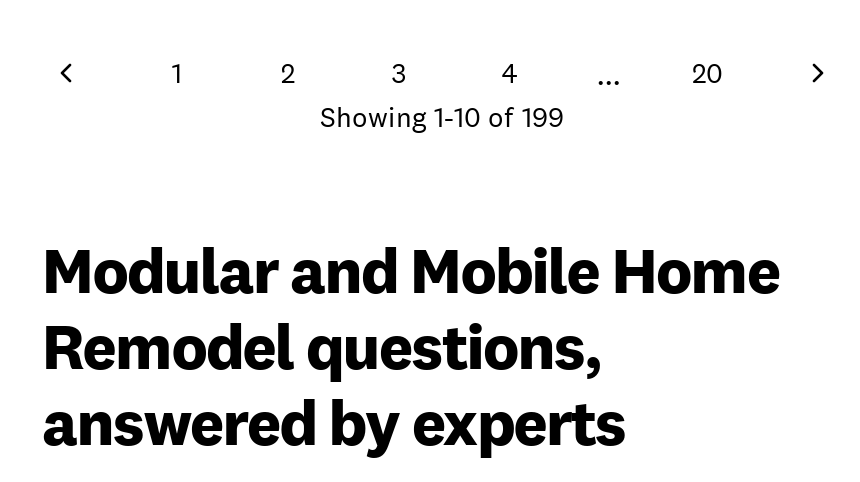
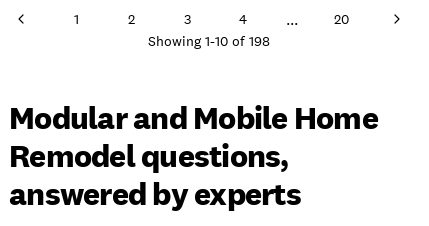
- Showing 1-10 of 199
+ Showing 1-10 of 198
